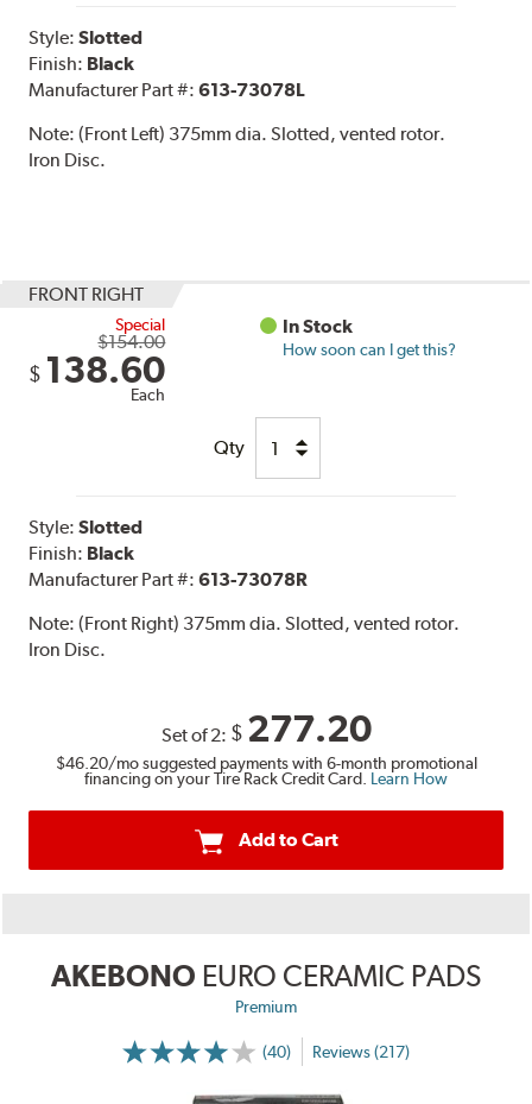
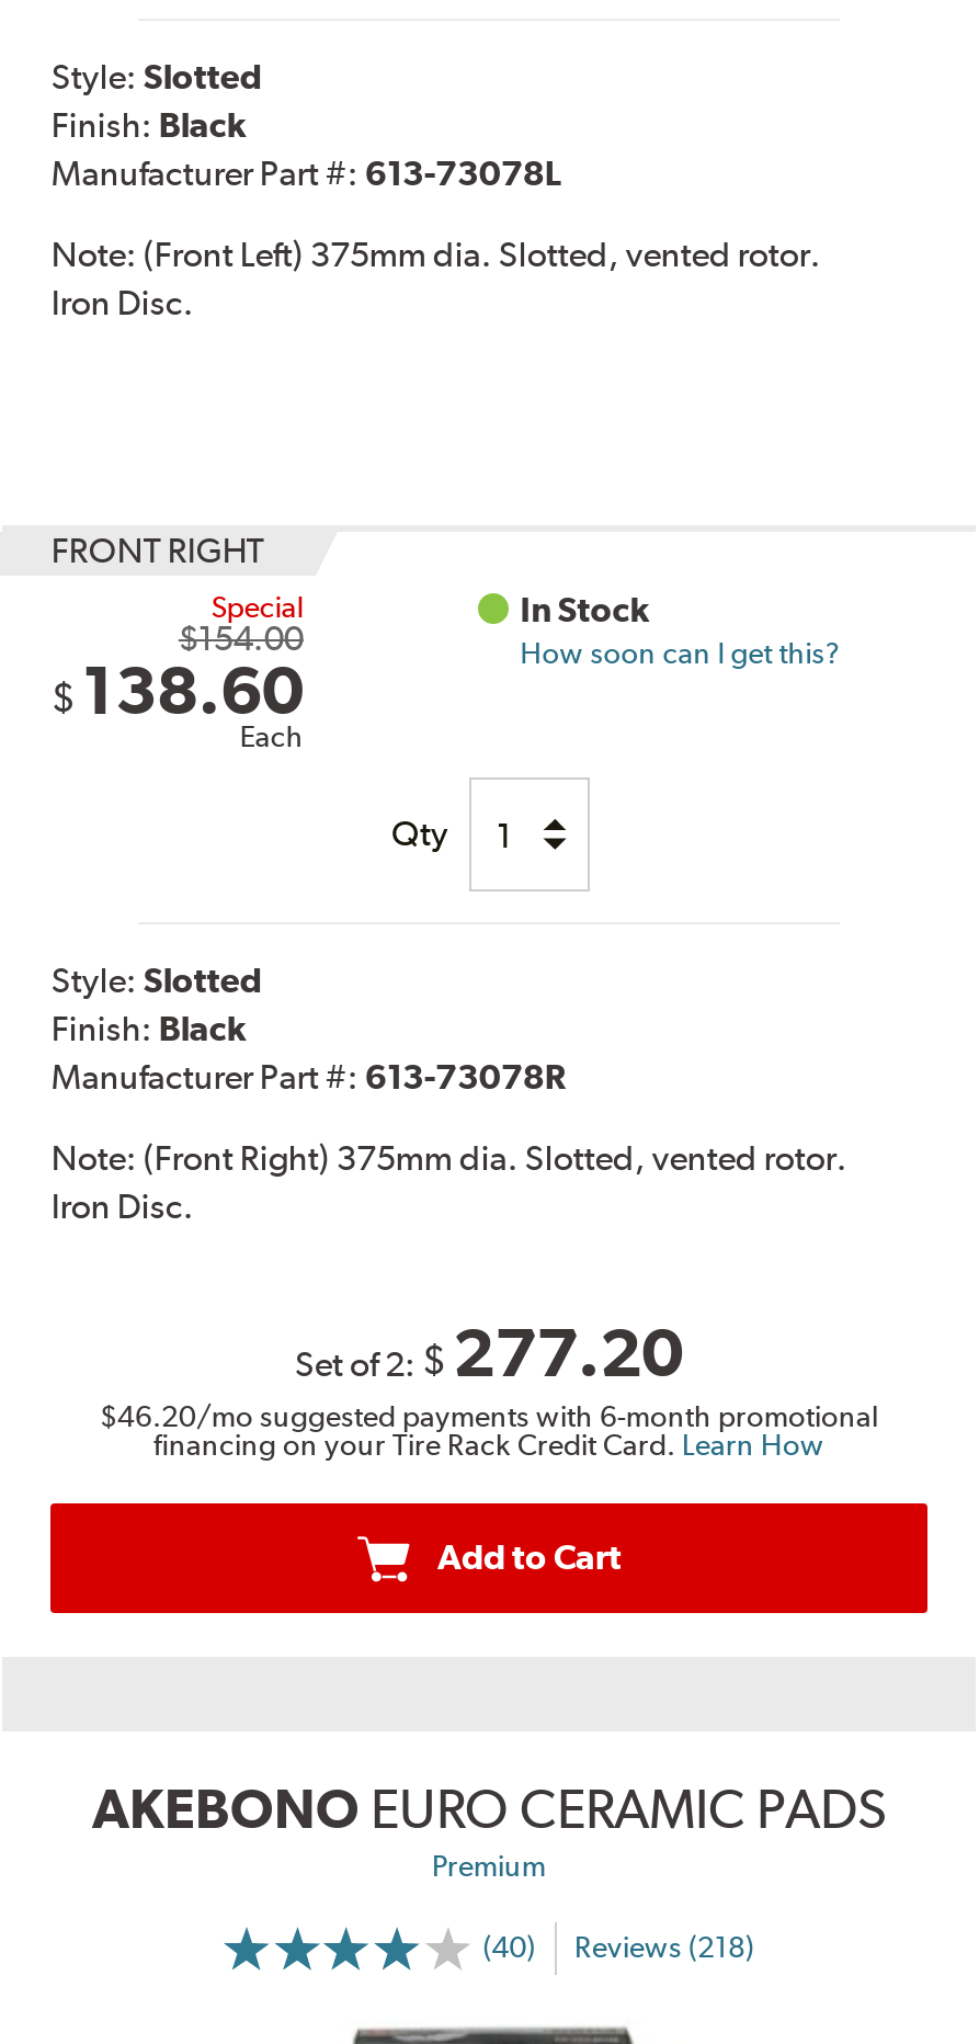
- (40) Reviews (217)
+ (40) Reviews (218)
